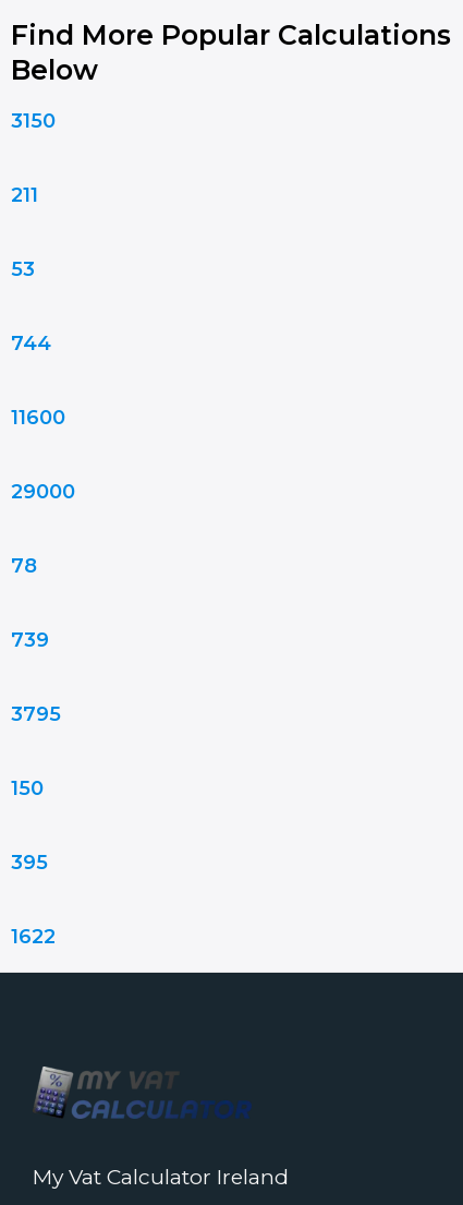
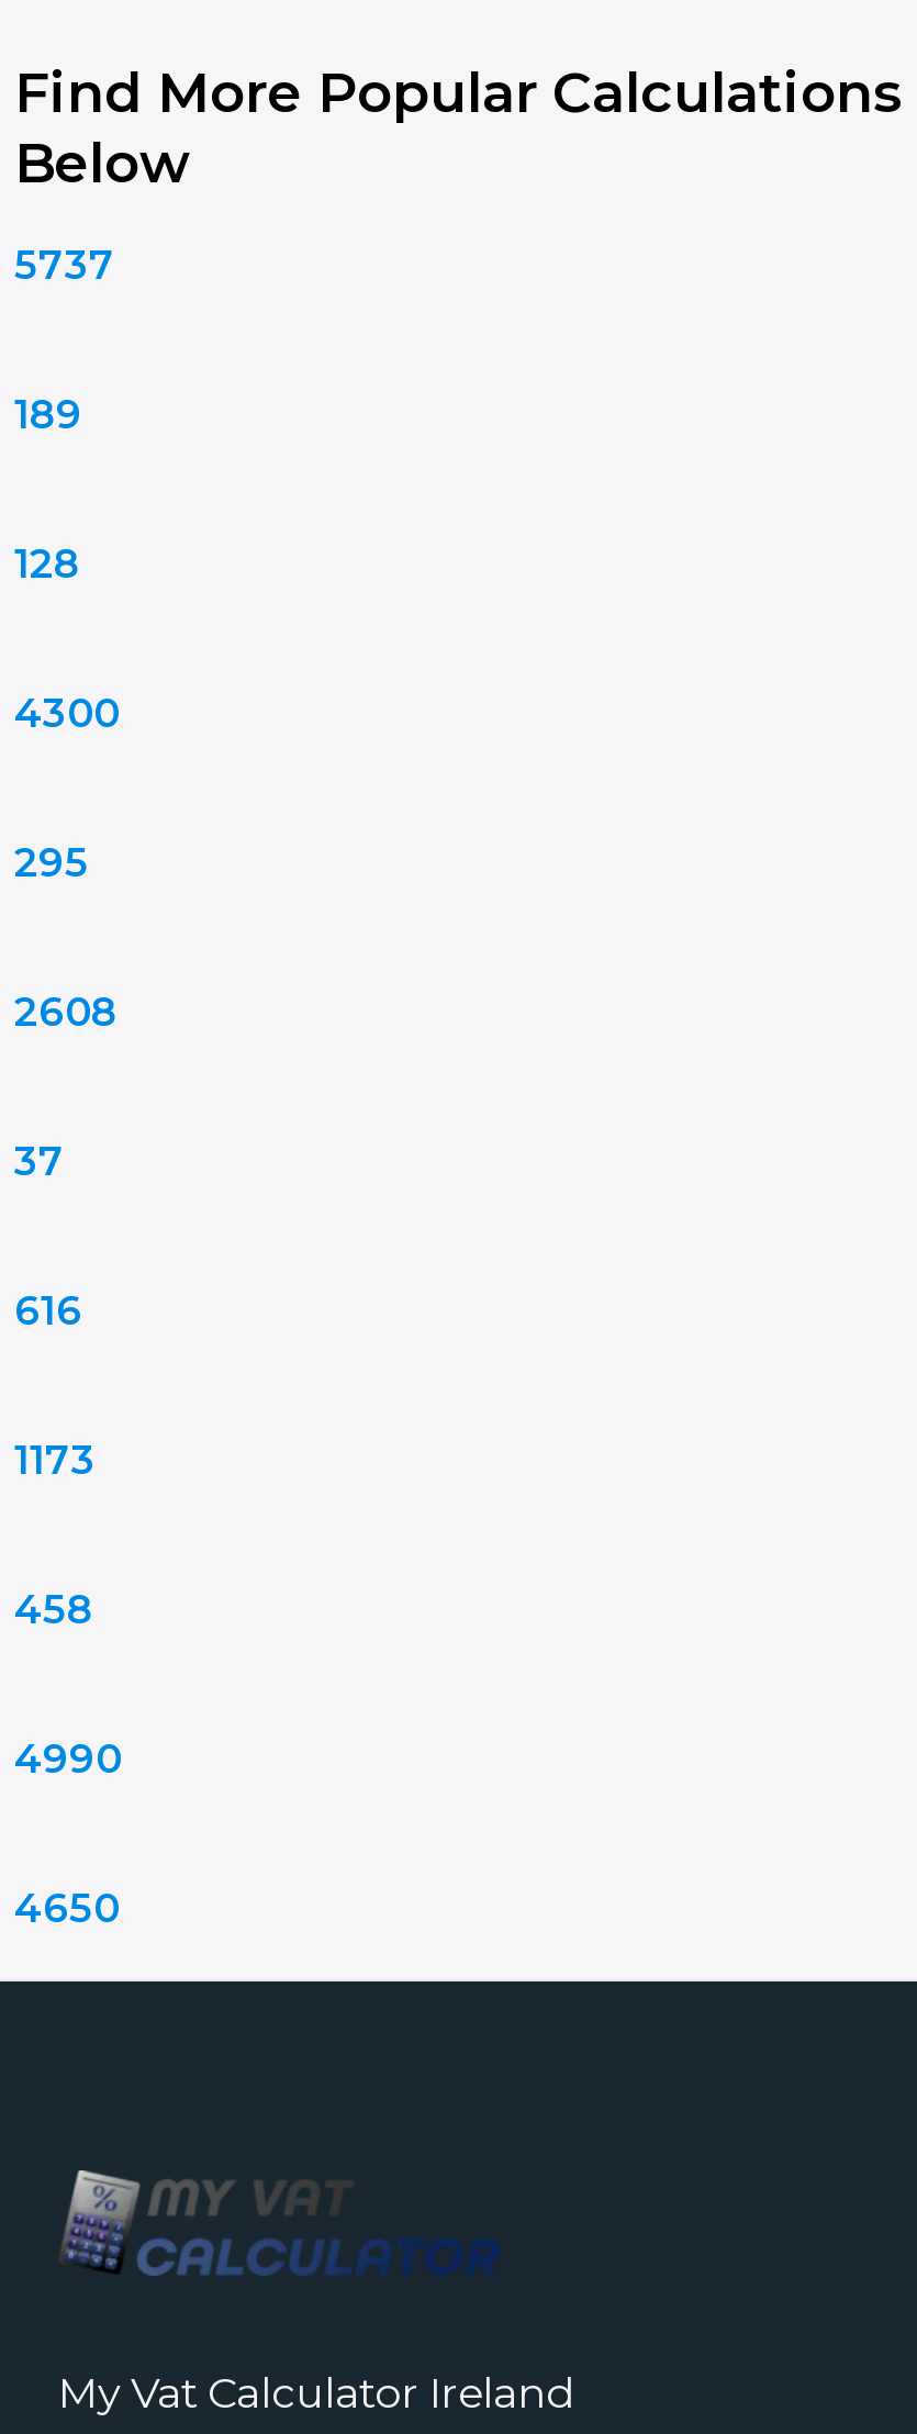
- 3150
+ 5737

- 211
+ 189

- 53
+ 128

- 744
+ 4300

- 11600
+ 295

- 29000
+ 2608

- 78
+ 37

- 739
+ 616

- 3795
+ 1173

- 150
+ 458

- 395
+ 4990

- 1622
+ 4650
